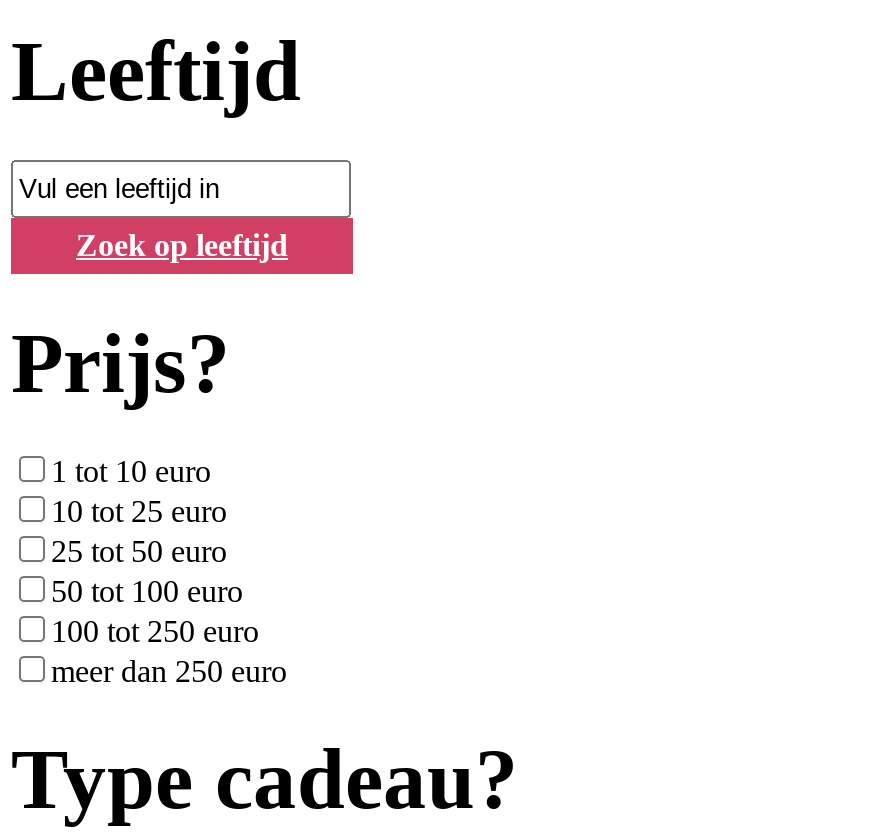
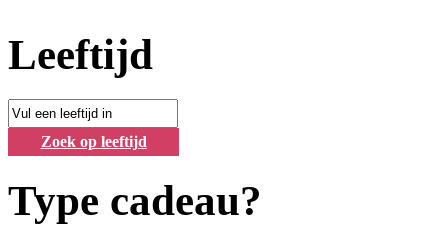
- Prijs?
- 1 tot 10 euro
- 10 tot 25 euro
- 25 tot 50 euro
- 50 tot 100 euro
- 100 tot 250 euro
- meer dan 250 euro
